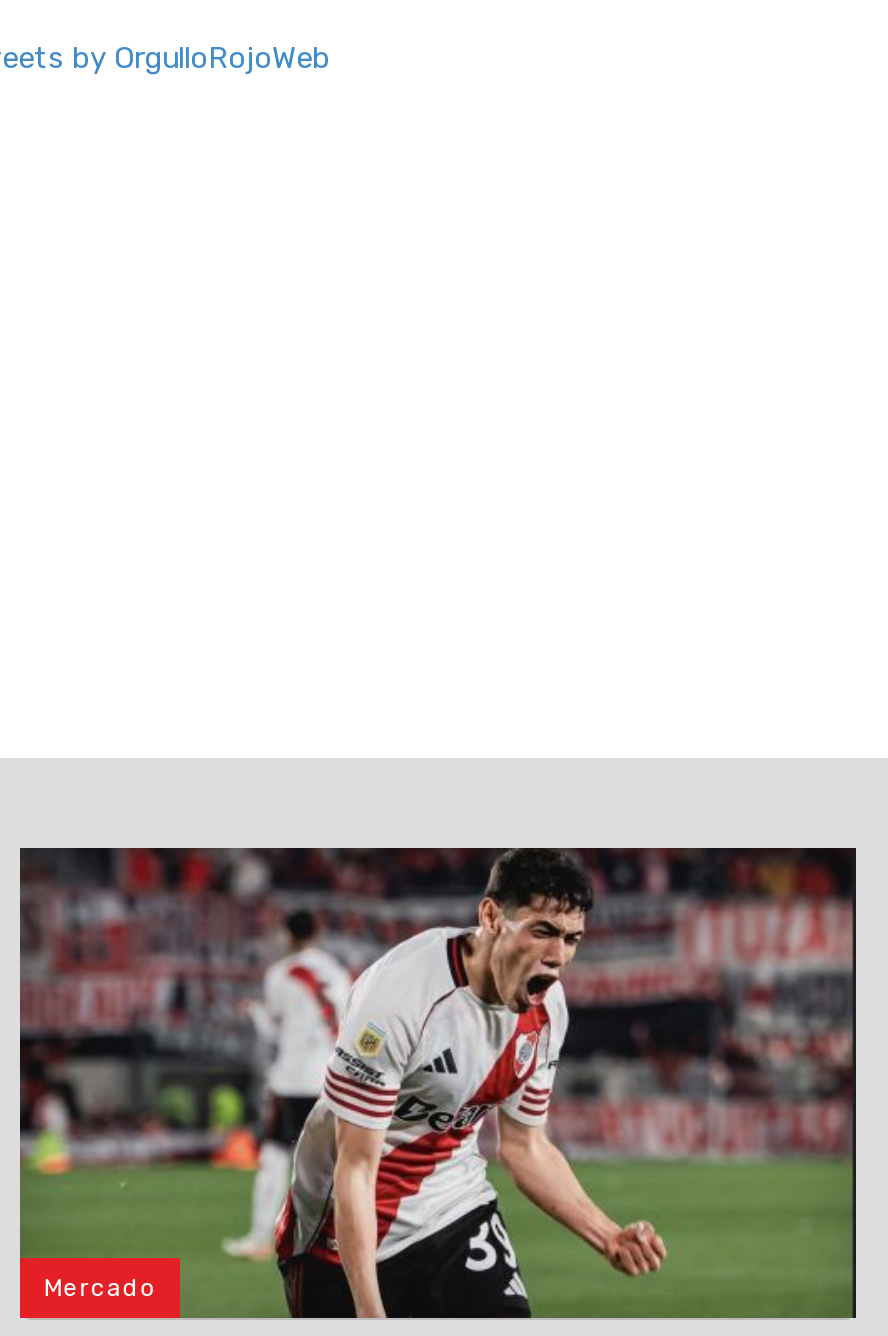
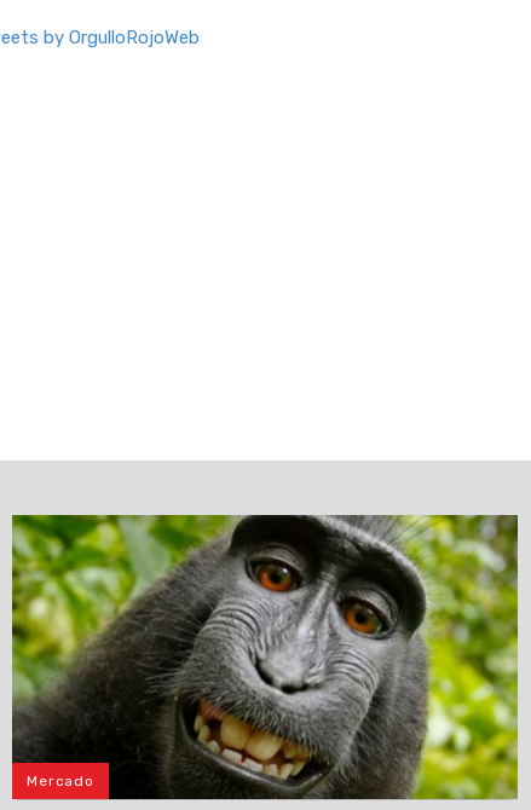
- [image]
+ [image]
